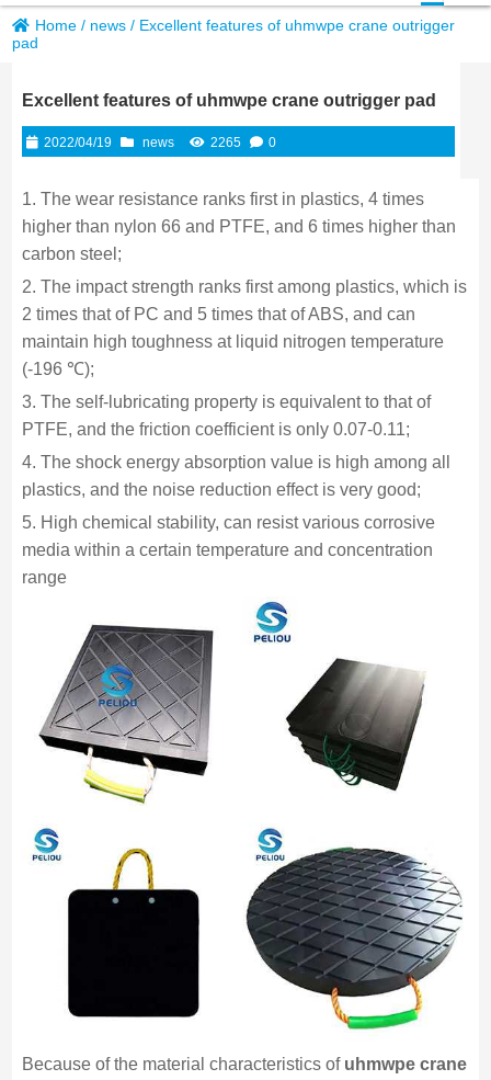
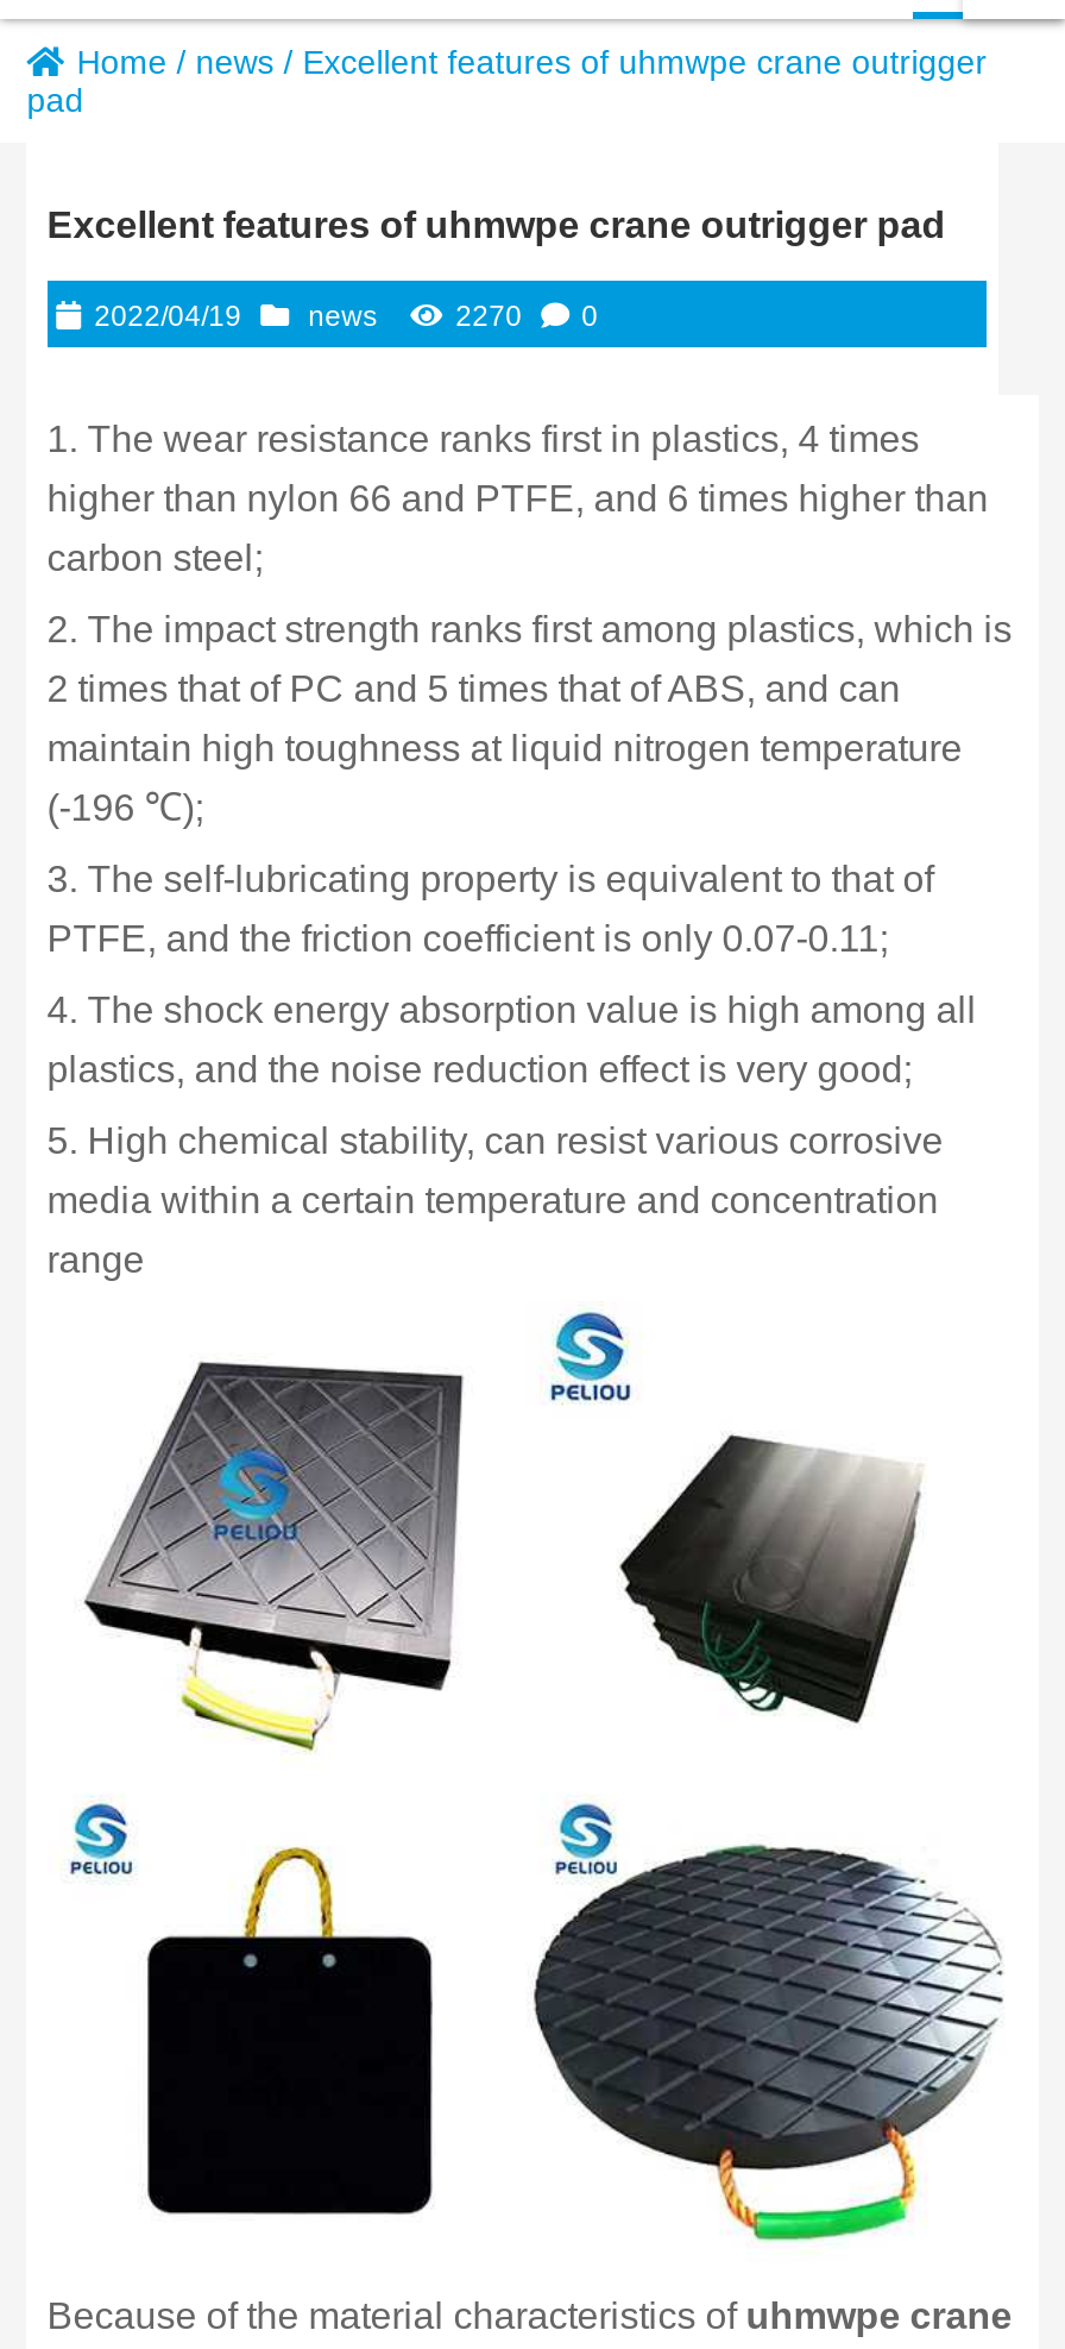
- 2265 0
+ 2270 0
